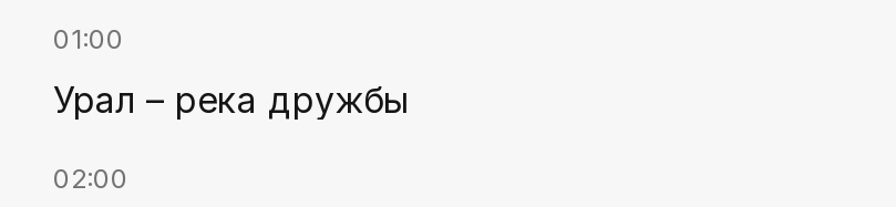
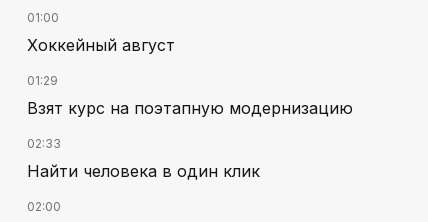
- Урал – река дружбы
+ Хоккейный август
+ 01:29
+ Взят курс на поэтапную модернизацию
+ 02:33
+ Найти человека в один клик
